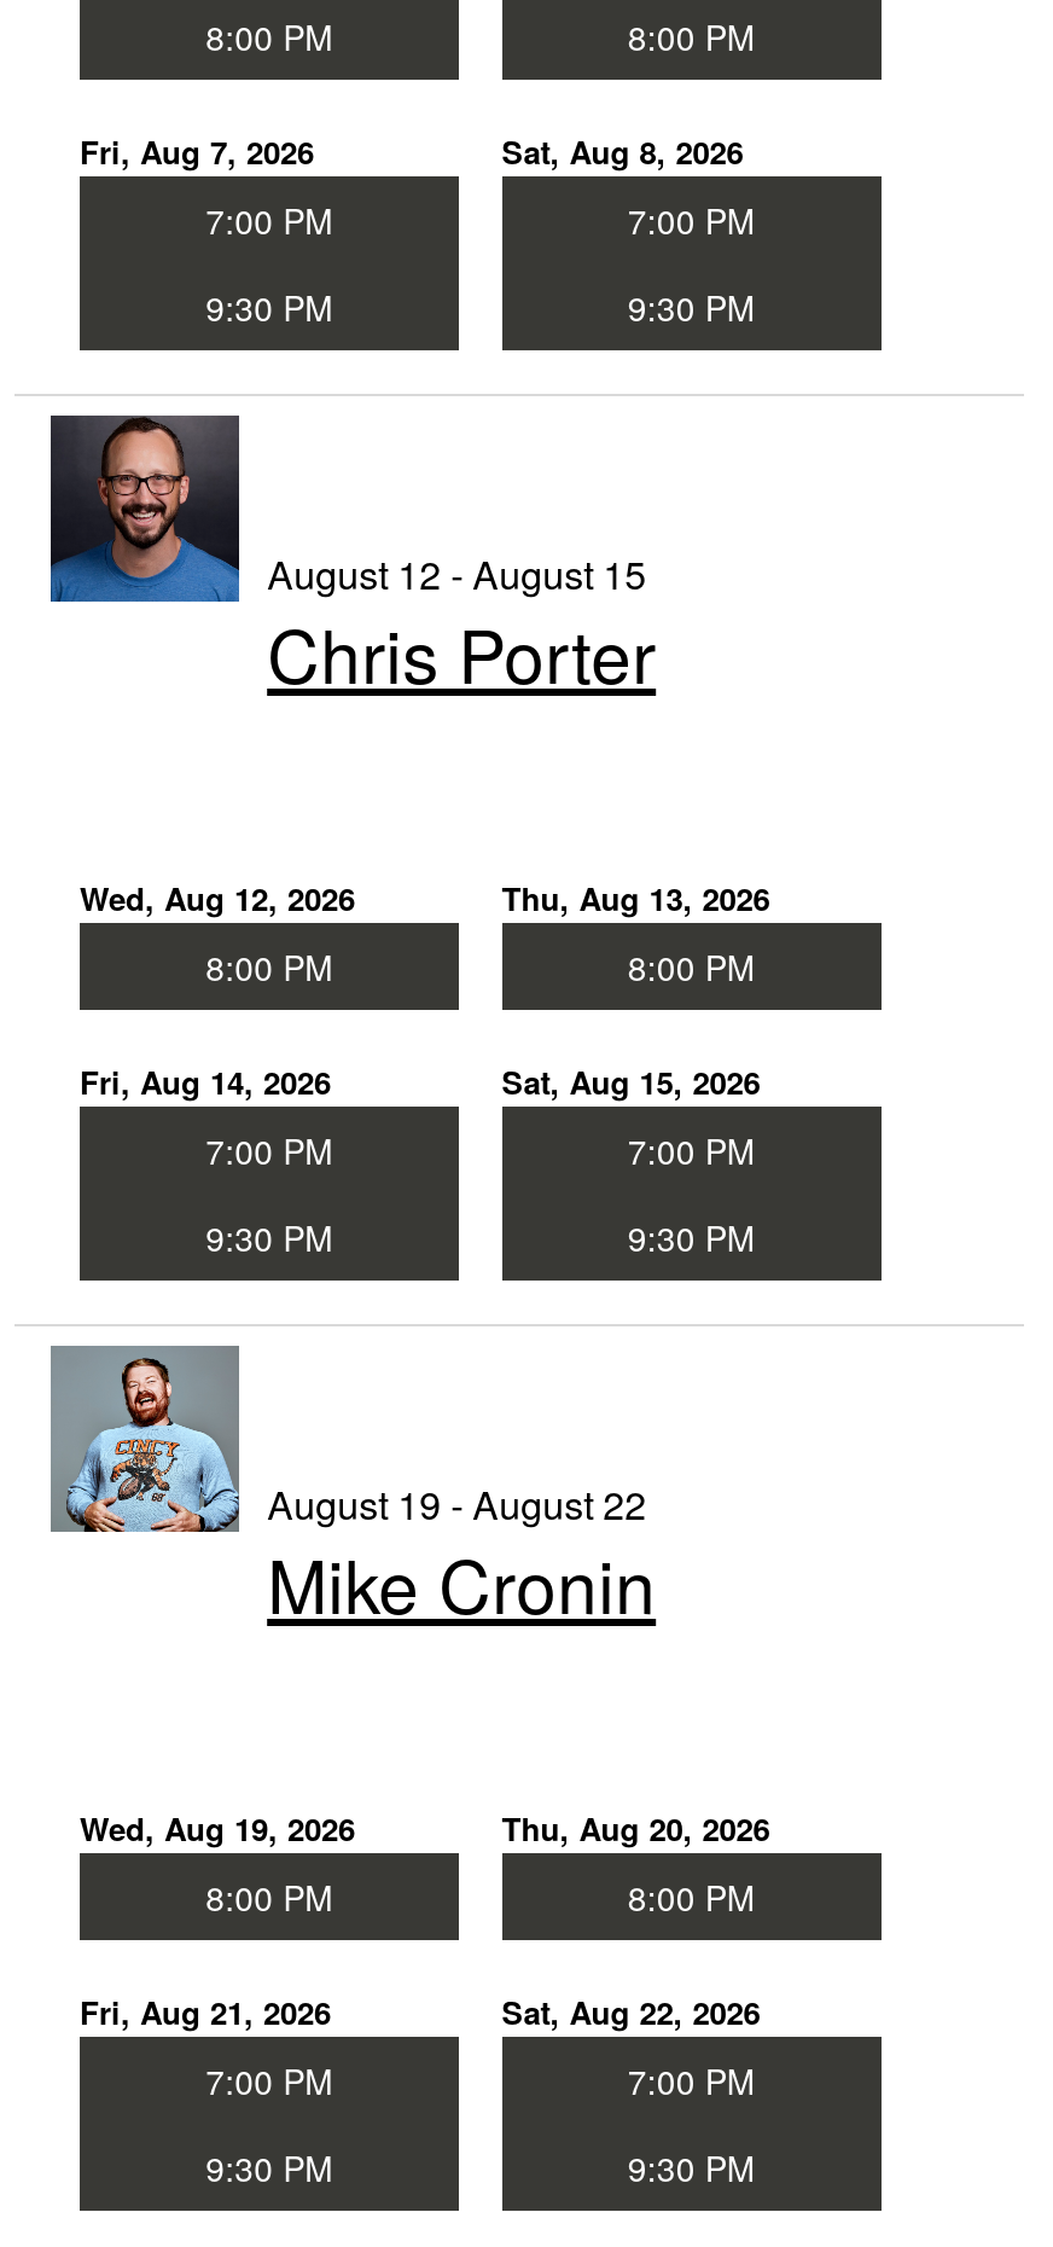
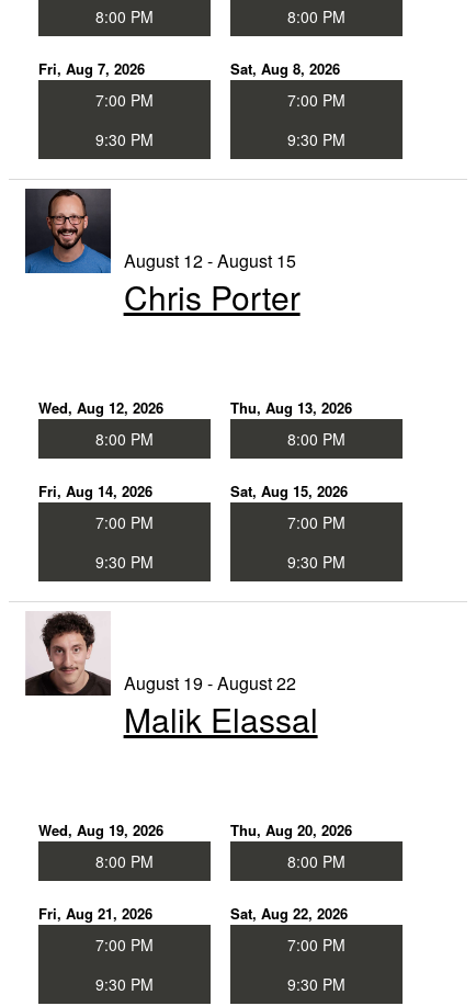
- [image]
- Mike Cronin
+ [image]
+ Malik Elassal
